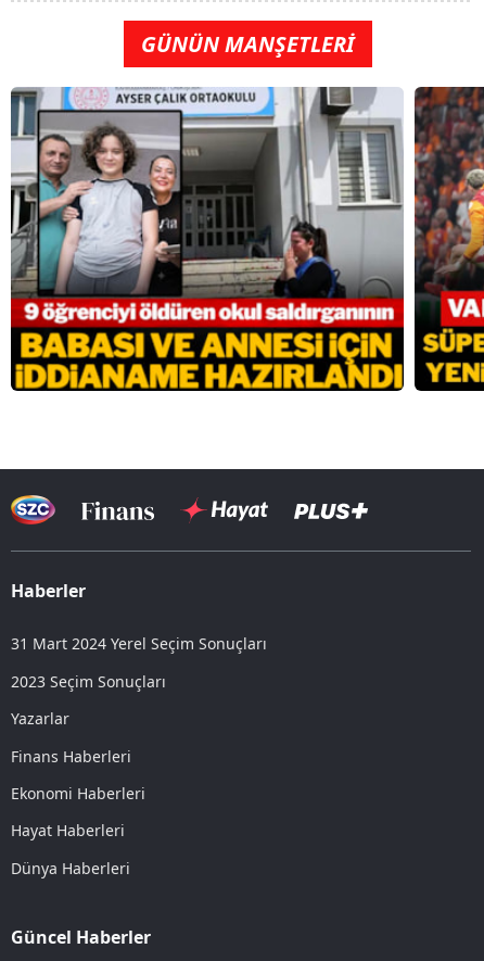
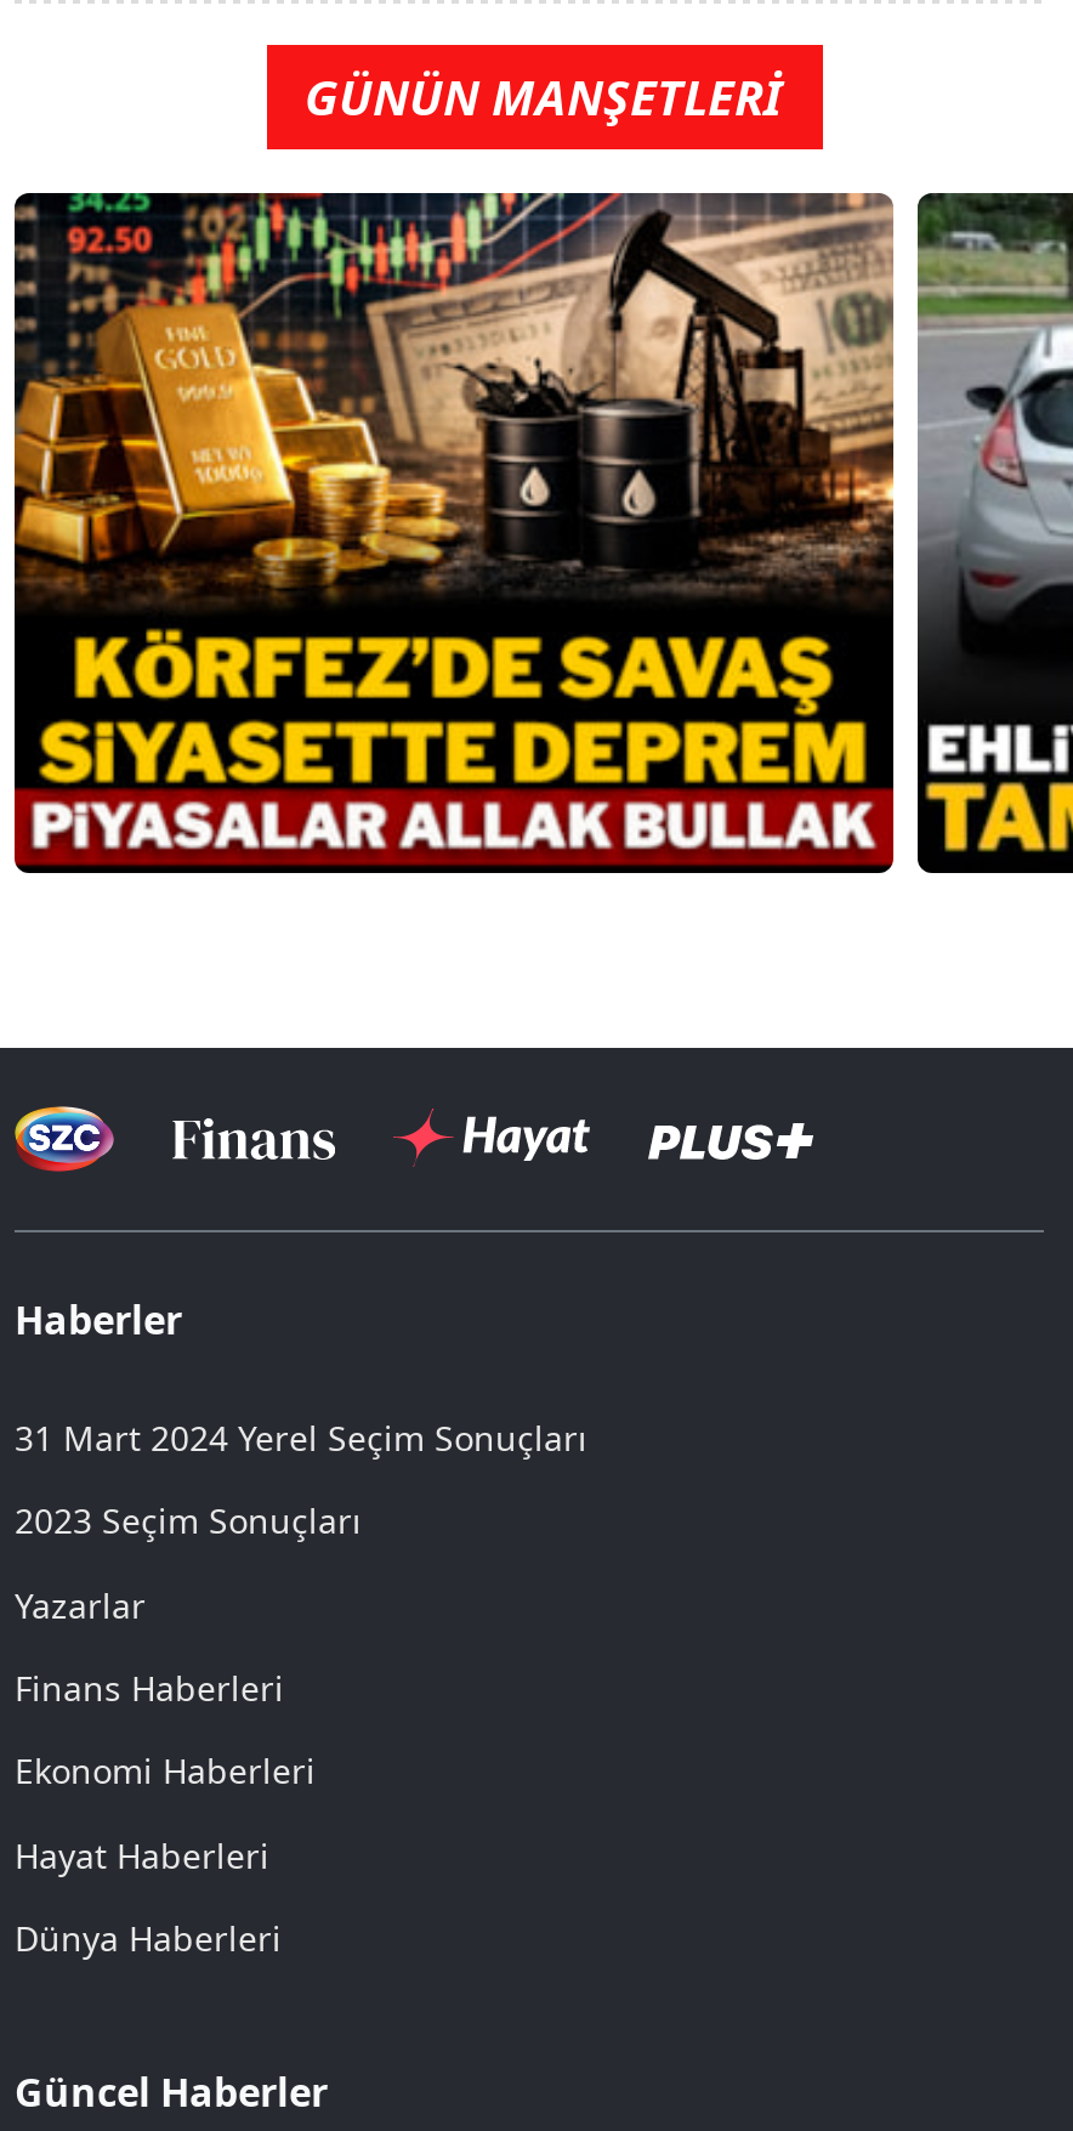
- [image]
+ [image]

- [image]
+ [image]
